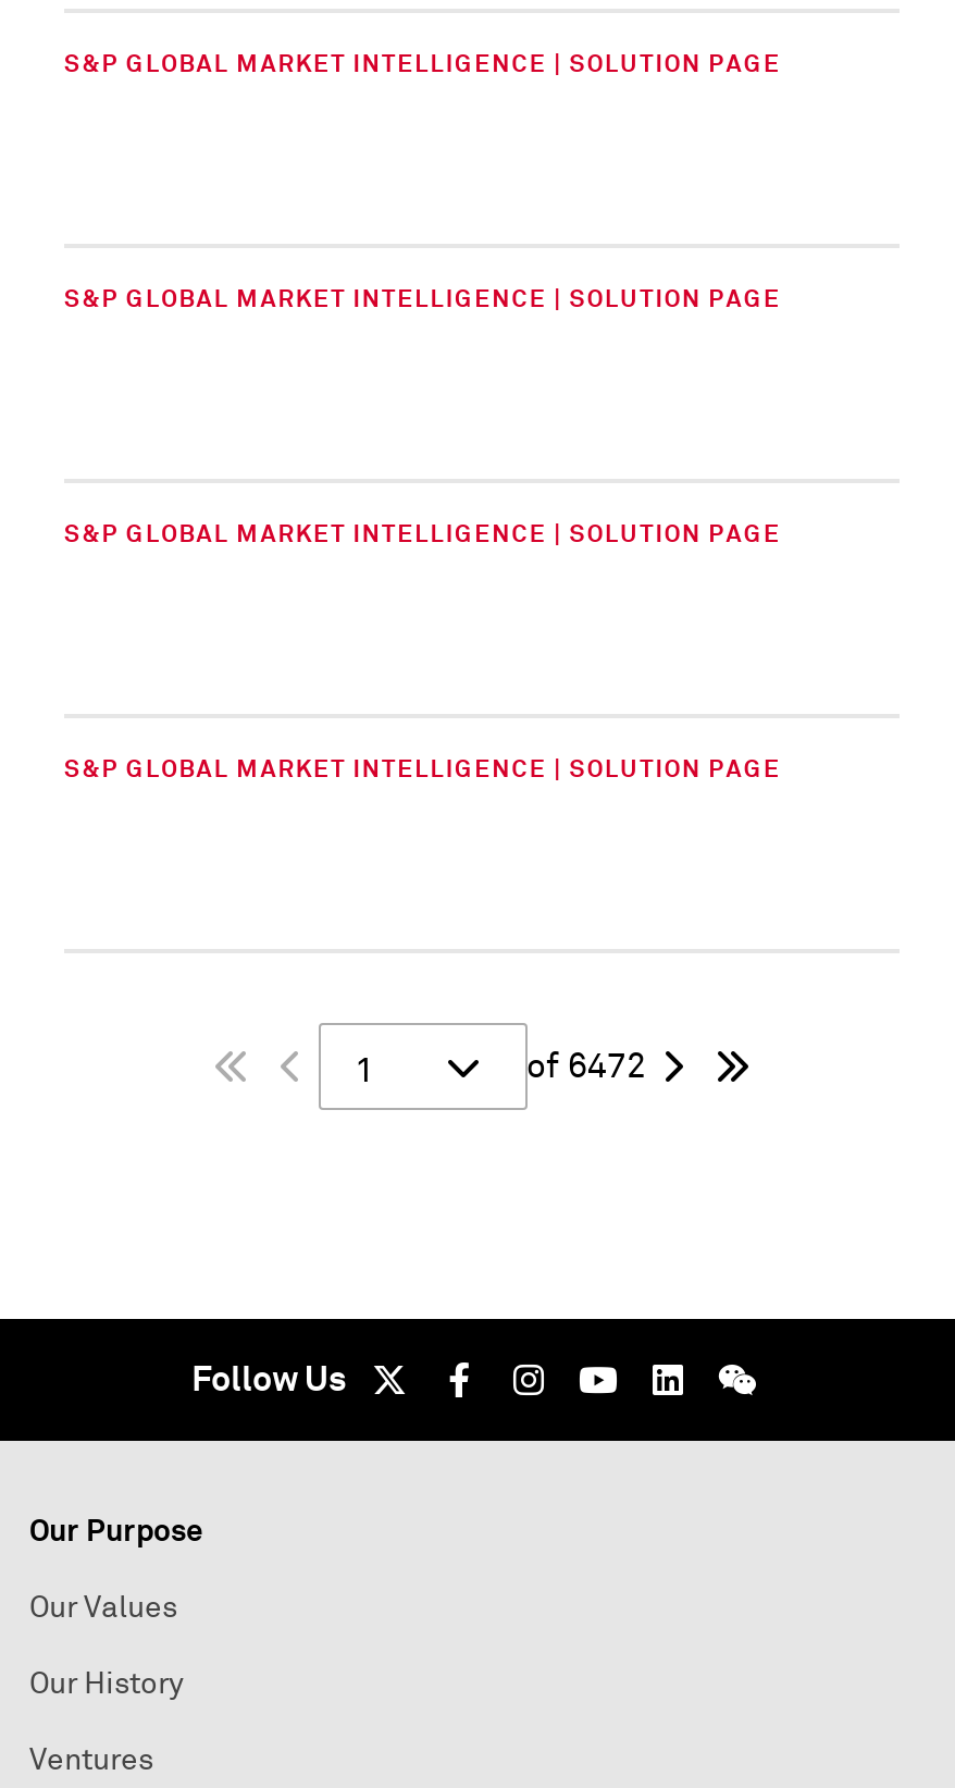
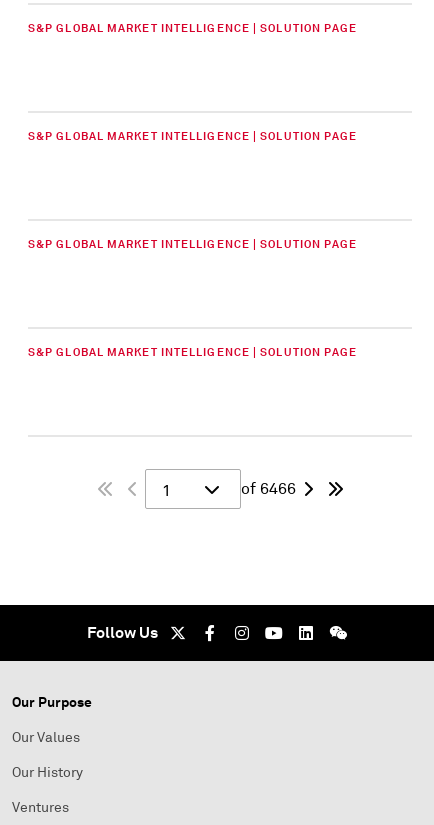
- of 6472
+ of 6466
